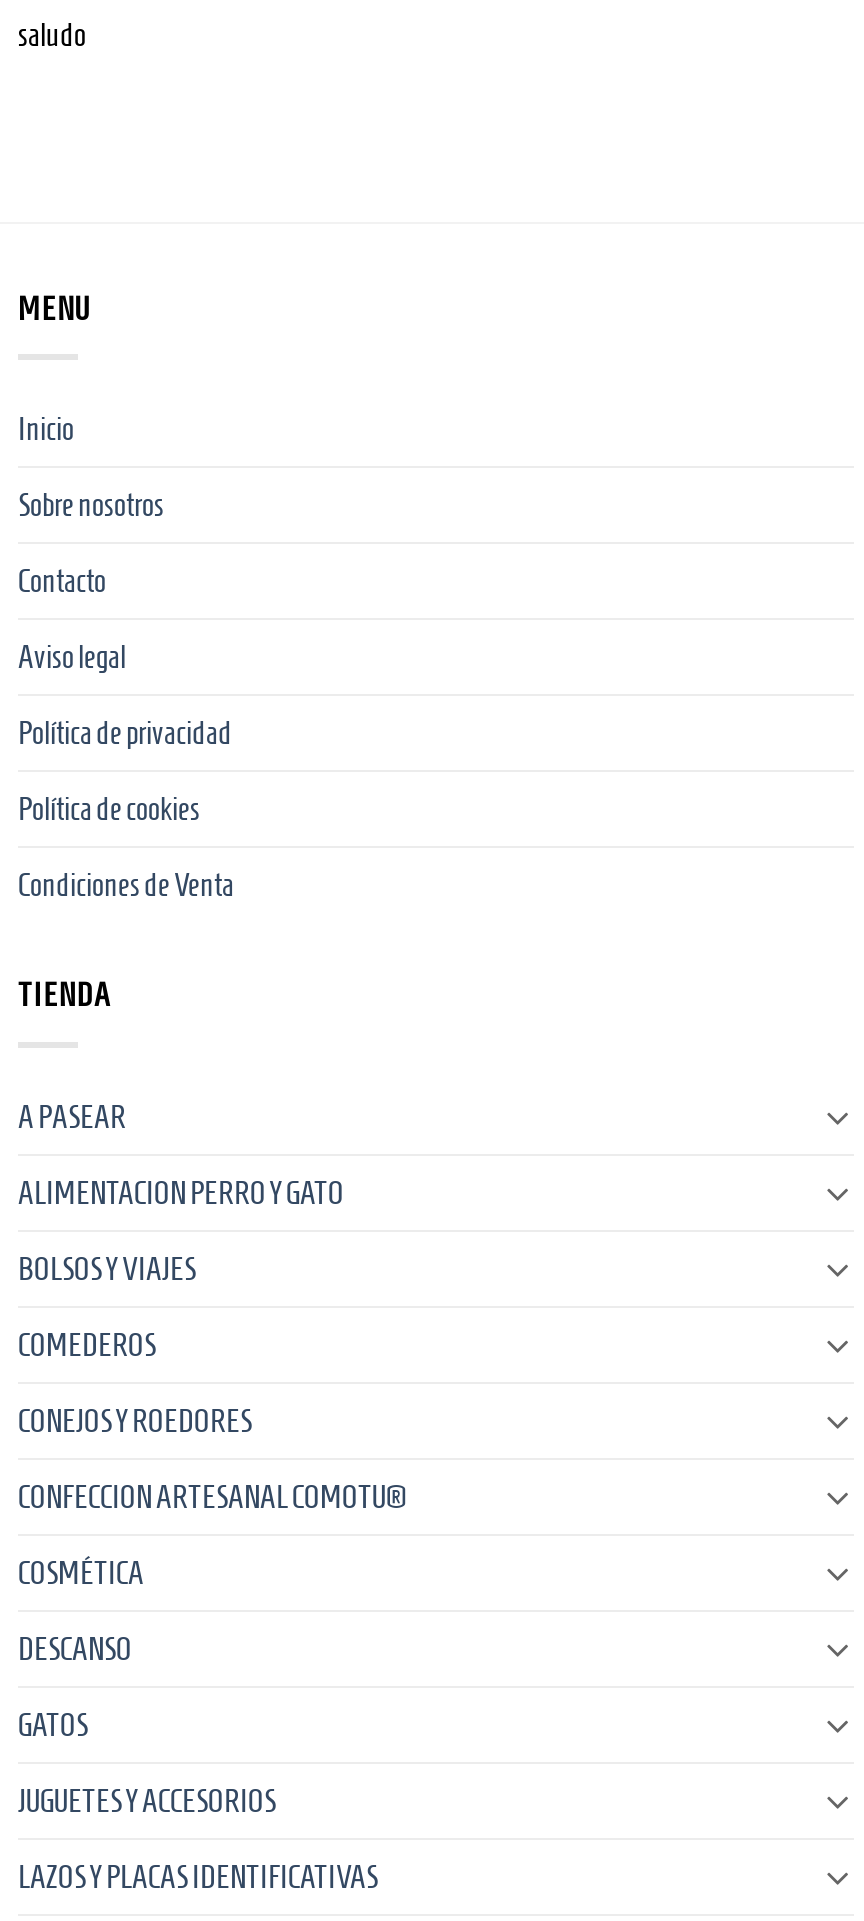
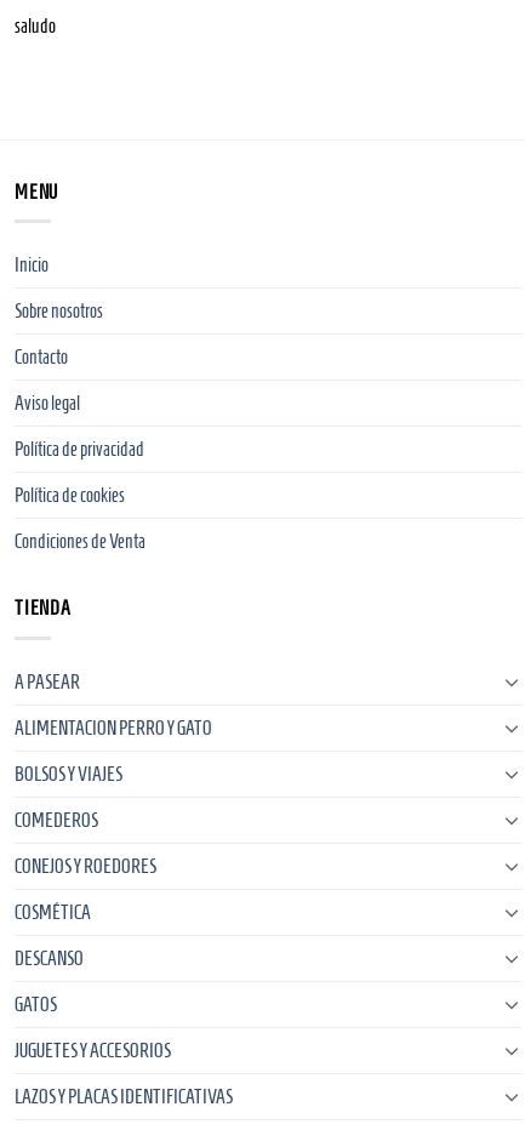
- CONFECCION ARTESANAL COMOTU®
